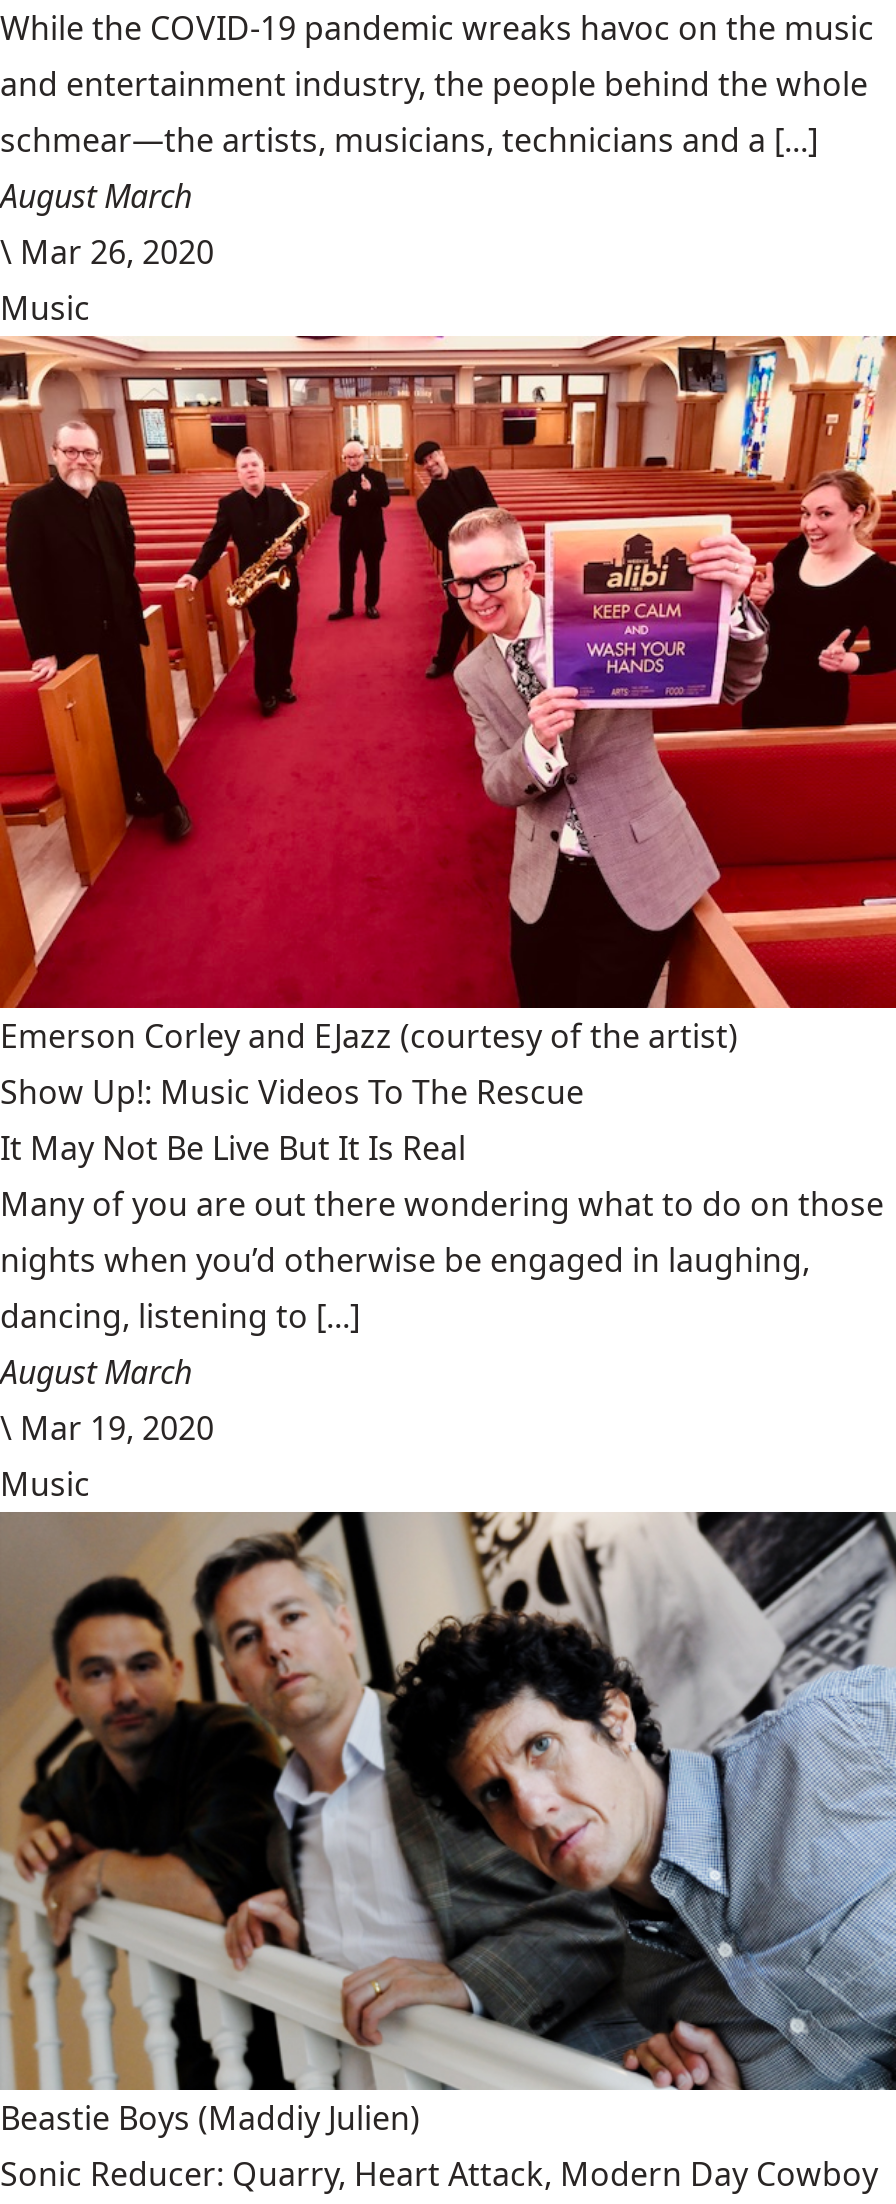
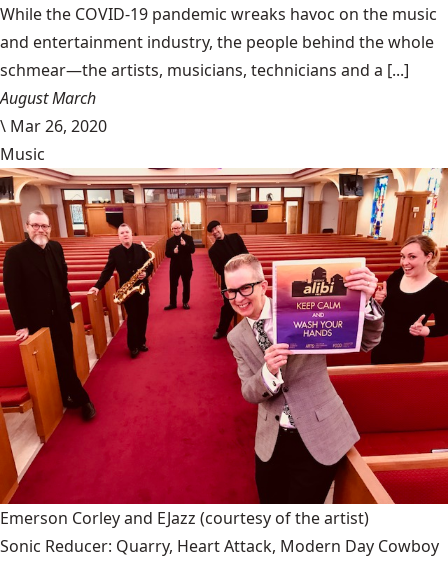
- Show Up!: Music Videos To The Rescue
- It May Not Be Live But It Is Real
- Many of you are out there wondering what to do on those
- nights when you’d otherwise be engaged in laughing,
- dancing, listening to [...]
- August March
- \ Mar 19, 2020
- Music

- [image]
- Beastie Boys (Maddiy Julien)
